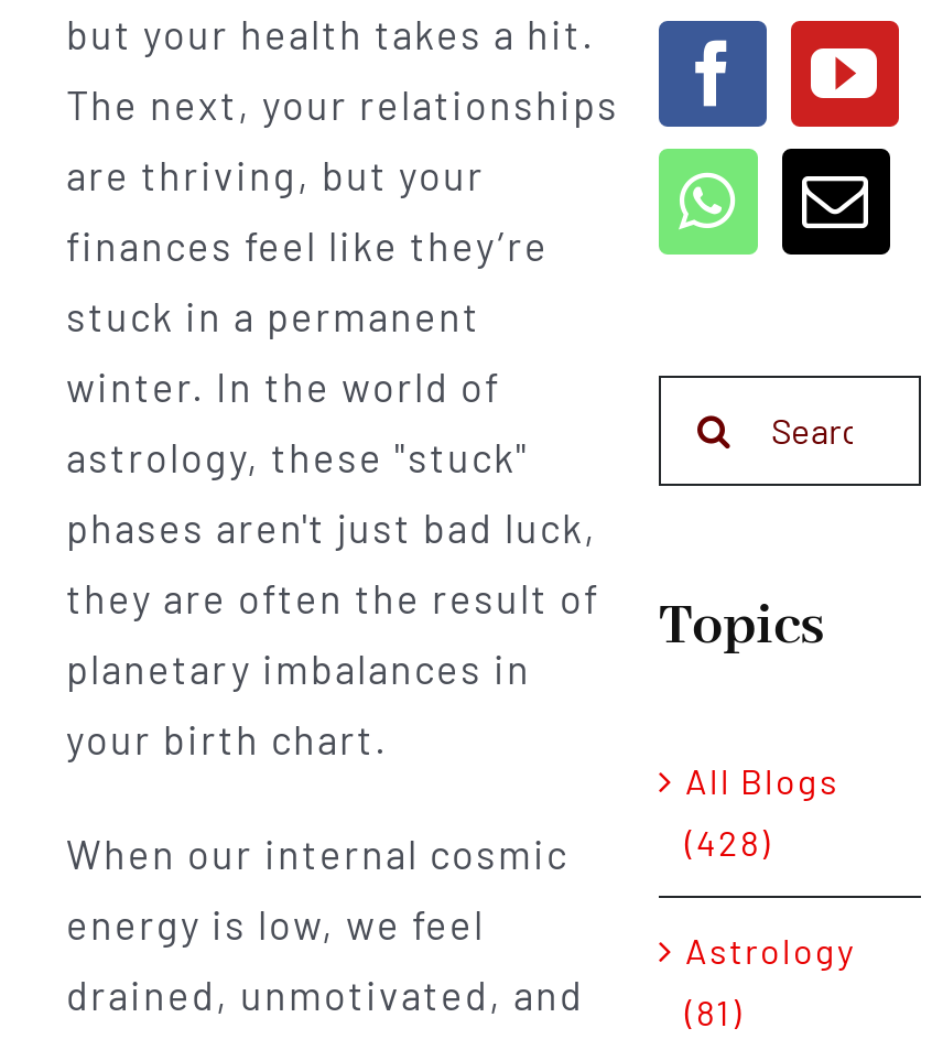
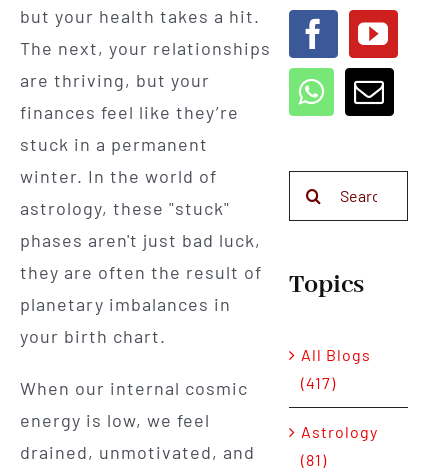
- (428)
+ (417)
